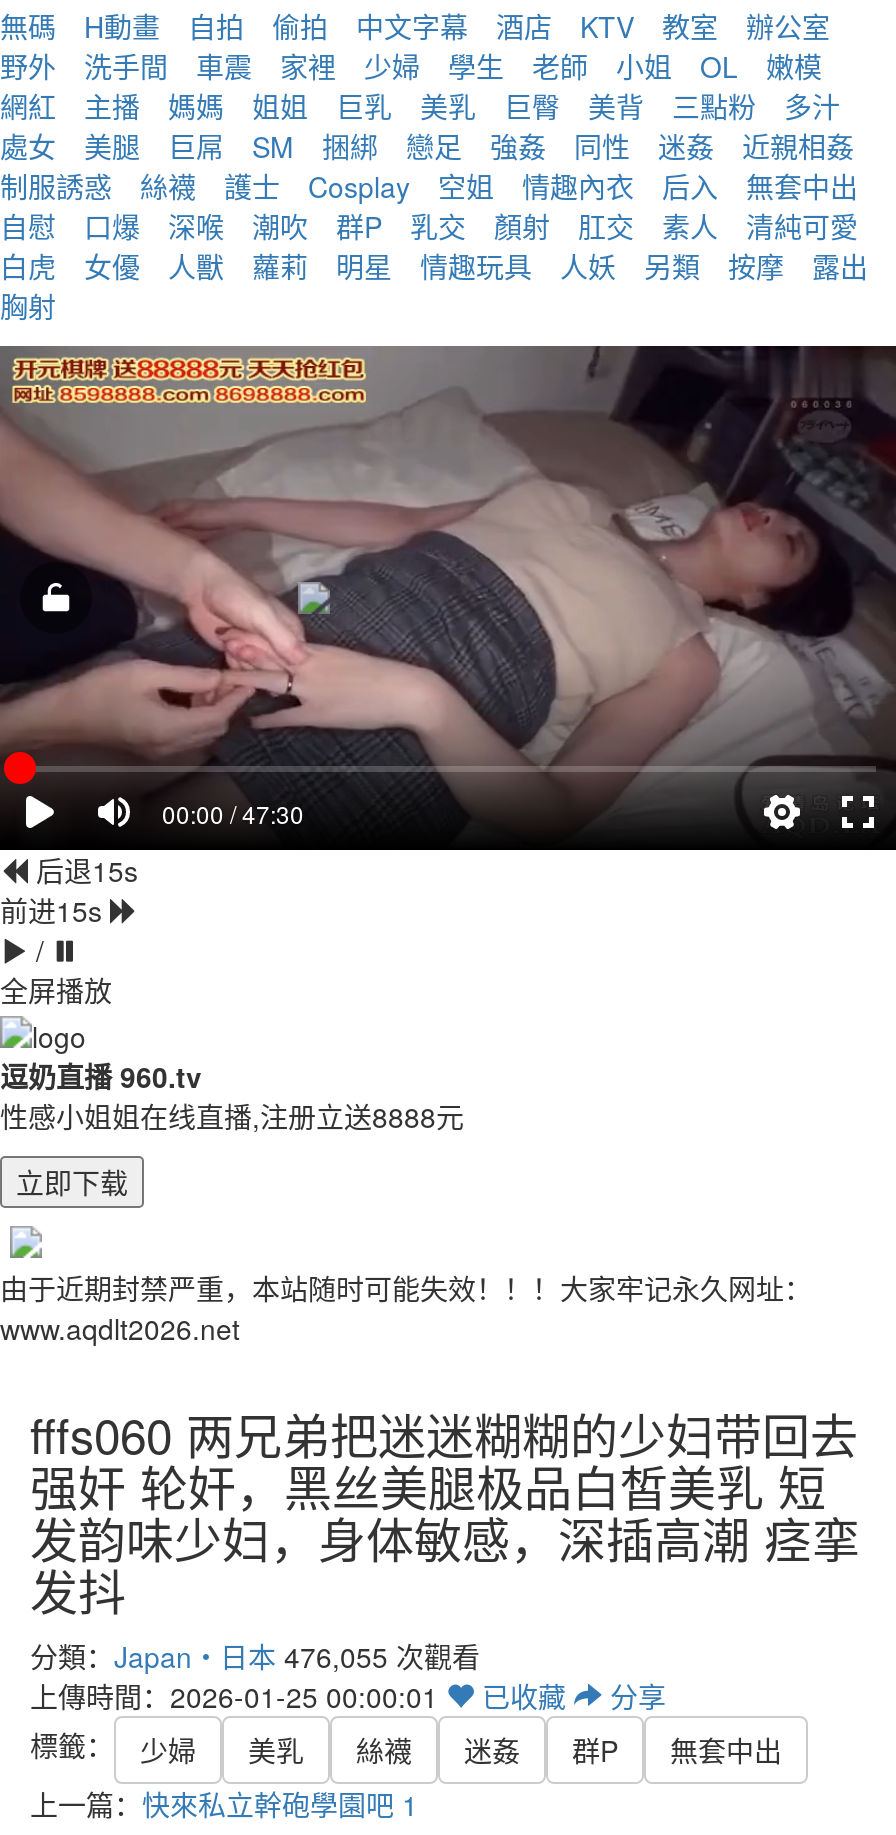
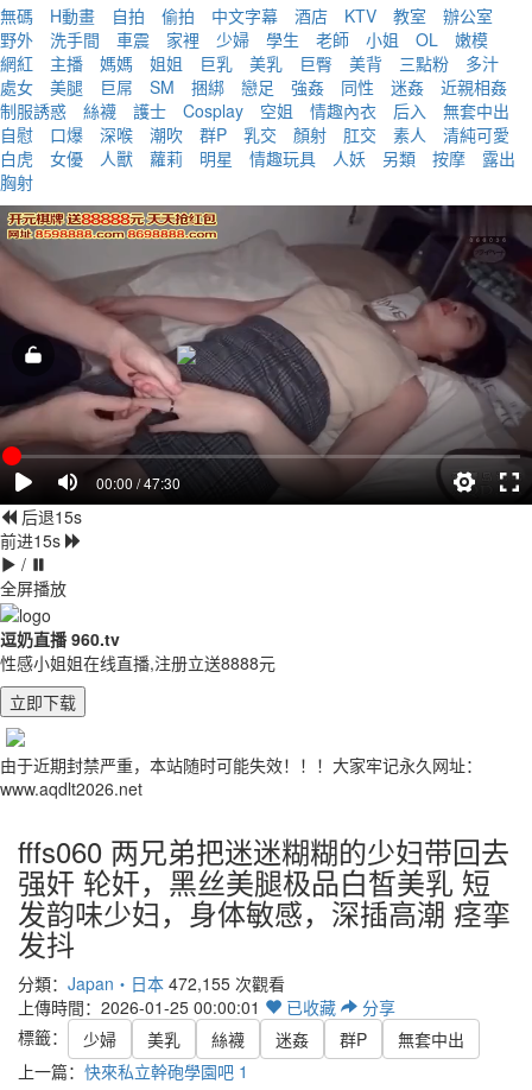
- 分類：Japan・日本 476,055 次觀看
+ 分類：Japan・日本 472,155 次觀看
